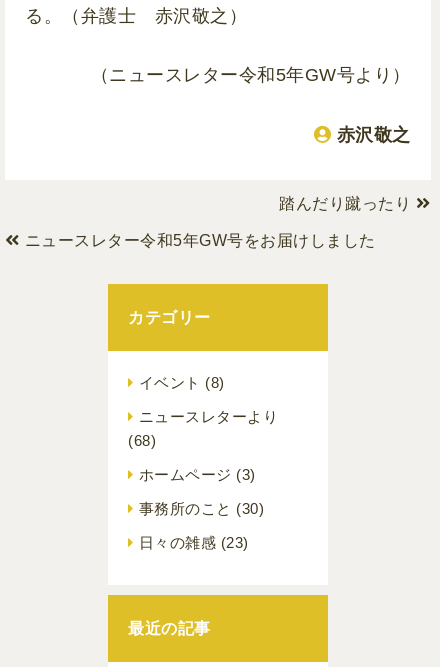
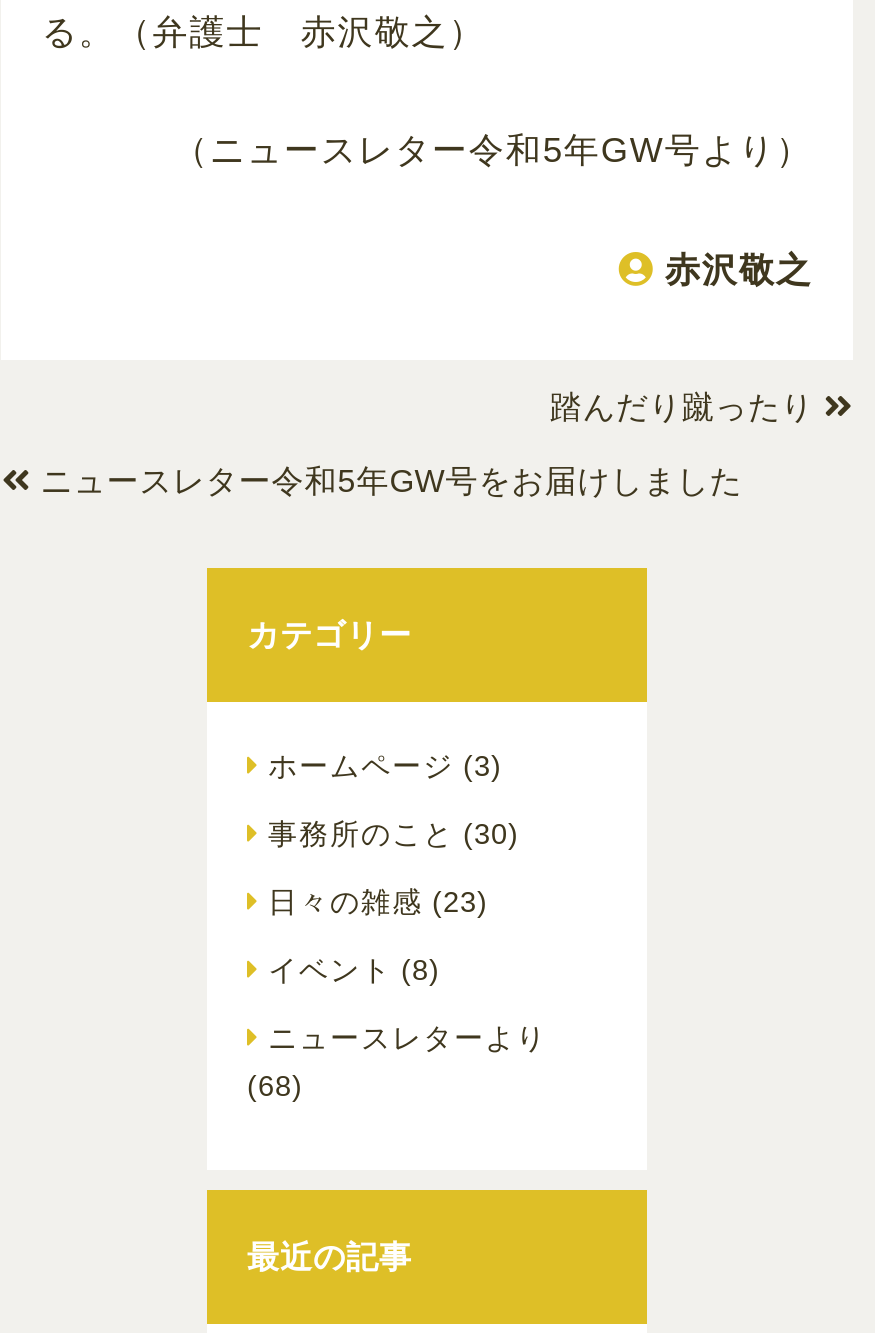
moved down: イベント(8) | ニュースレターより | (68)

moved up: ホームページ(3) | 事務所のこと(30) | 日々の雑感(23)
